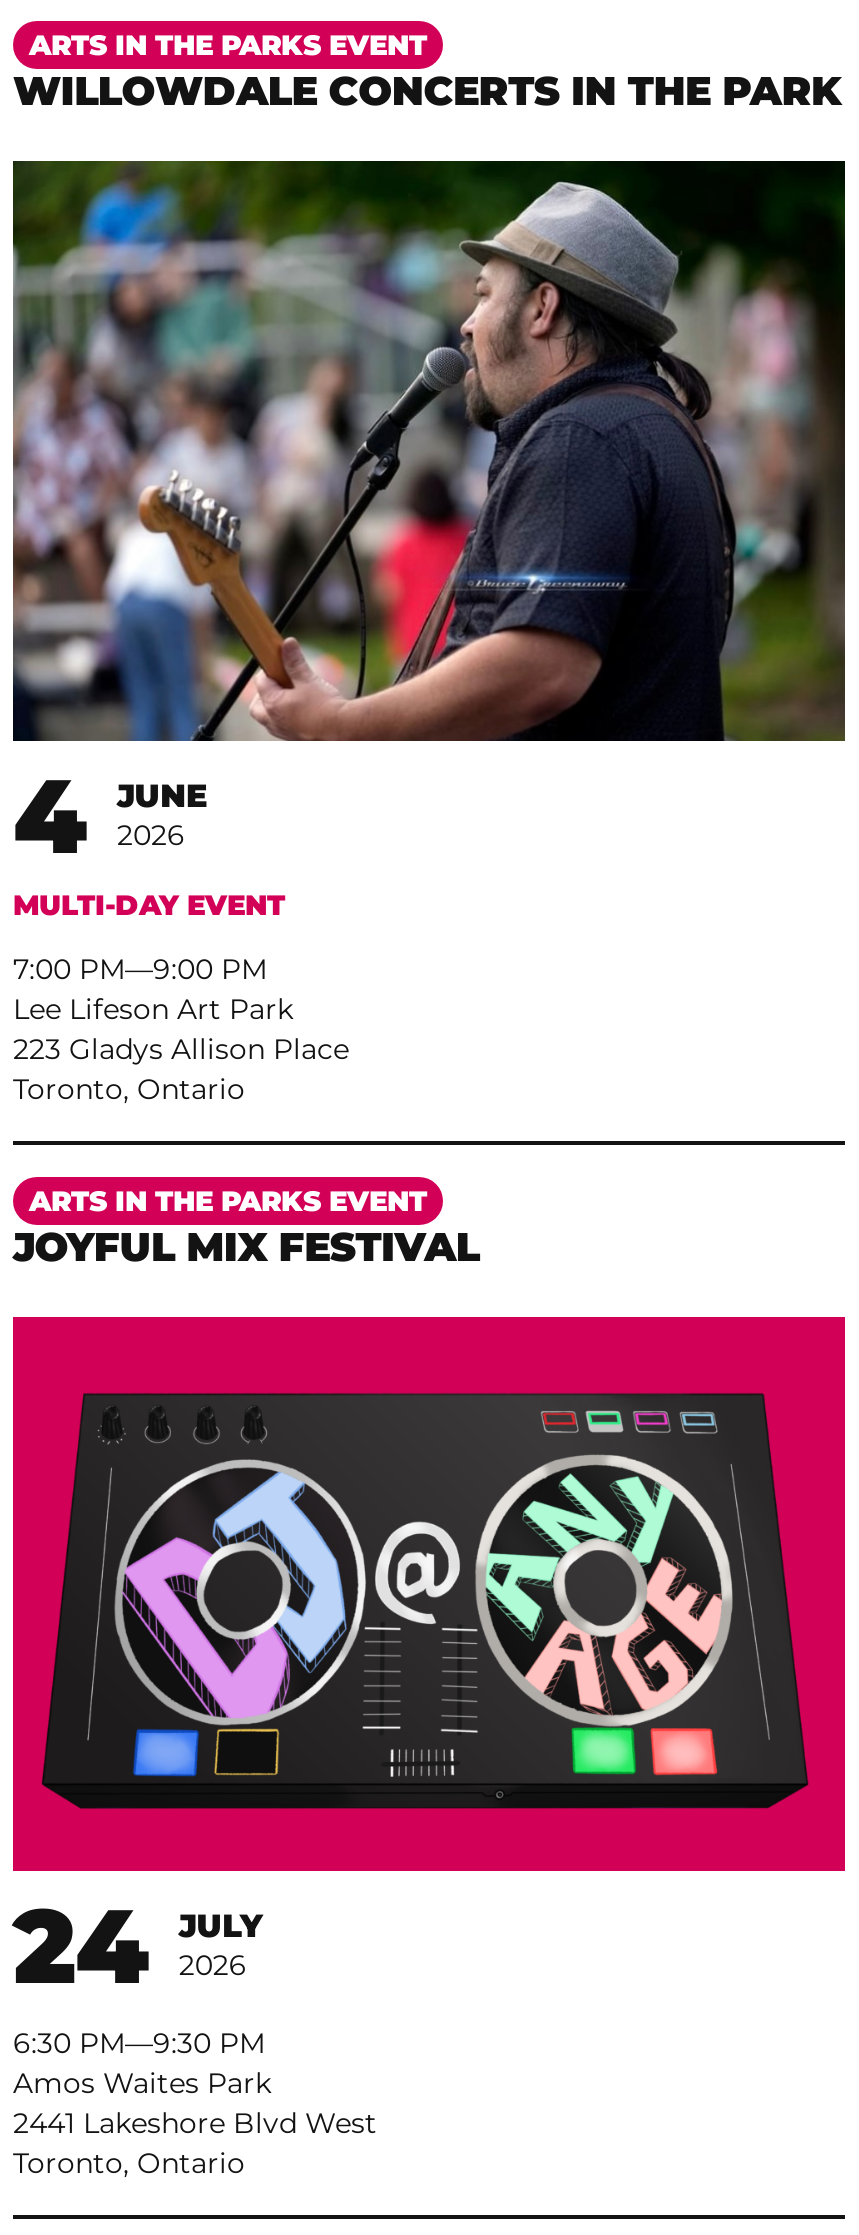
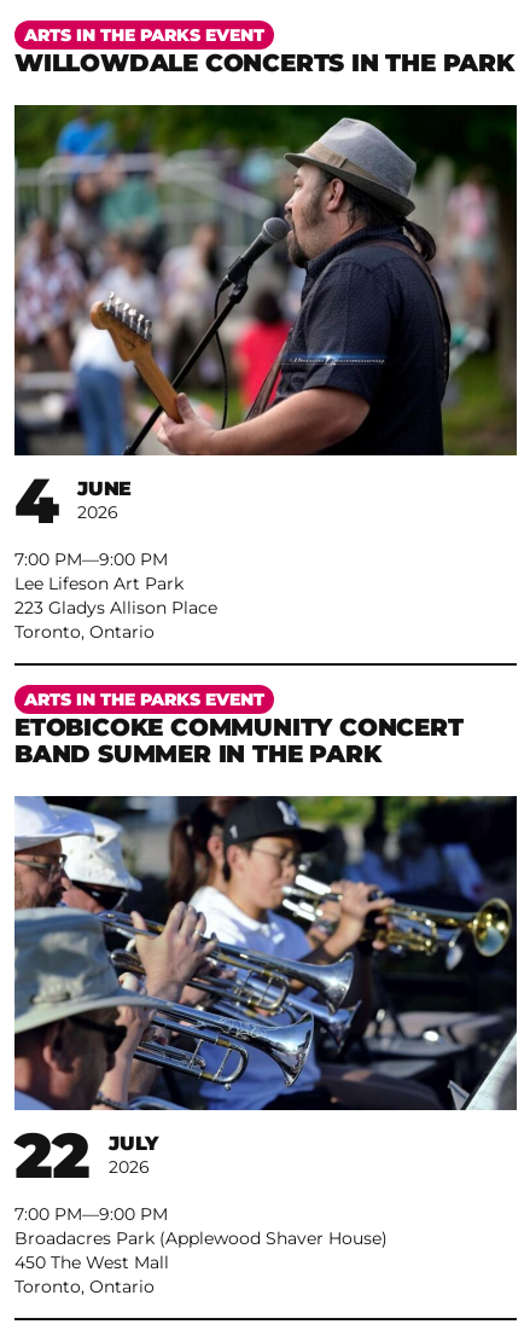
- MULTI-DAY EVENT

- JOYFUL MIX FESTIVAL
+ ETOBICOKE COMMUNITY CONCERT
+ BAND SUMMER IN THE PARK

- [image]
- 24 JULY 2026
+ [image]
+ 22 JULY 2026

- 6:30 PM– 9:30 PM
- Amos Waites Park
- 2441 Lakeshore Blvd West
+ 7:00 PM– 9:00 PM
+ Broadacres Park (Applewood Shaver House)
+ 450 The West Mall
